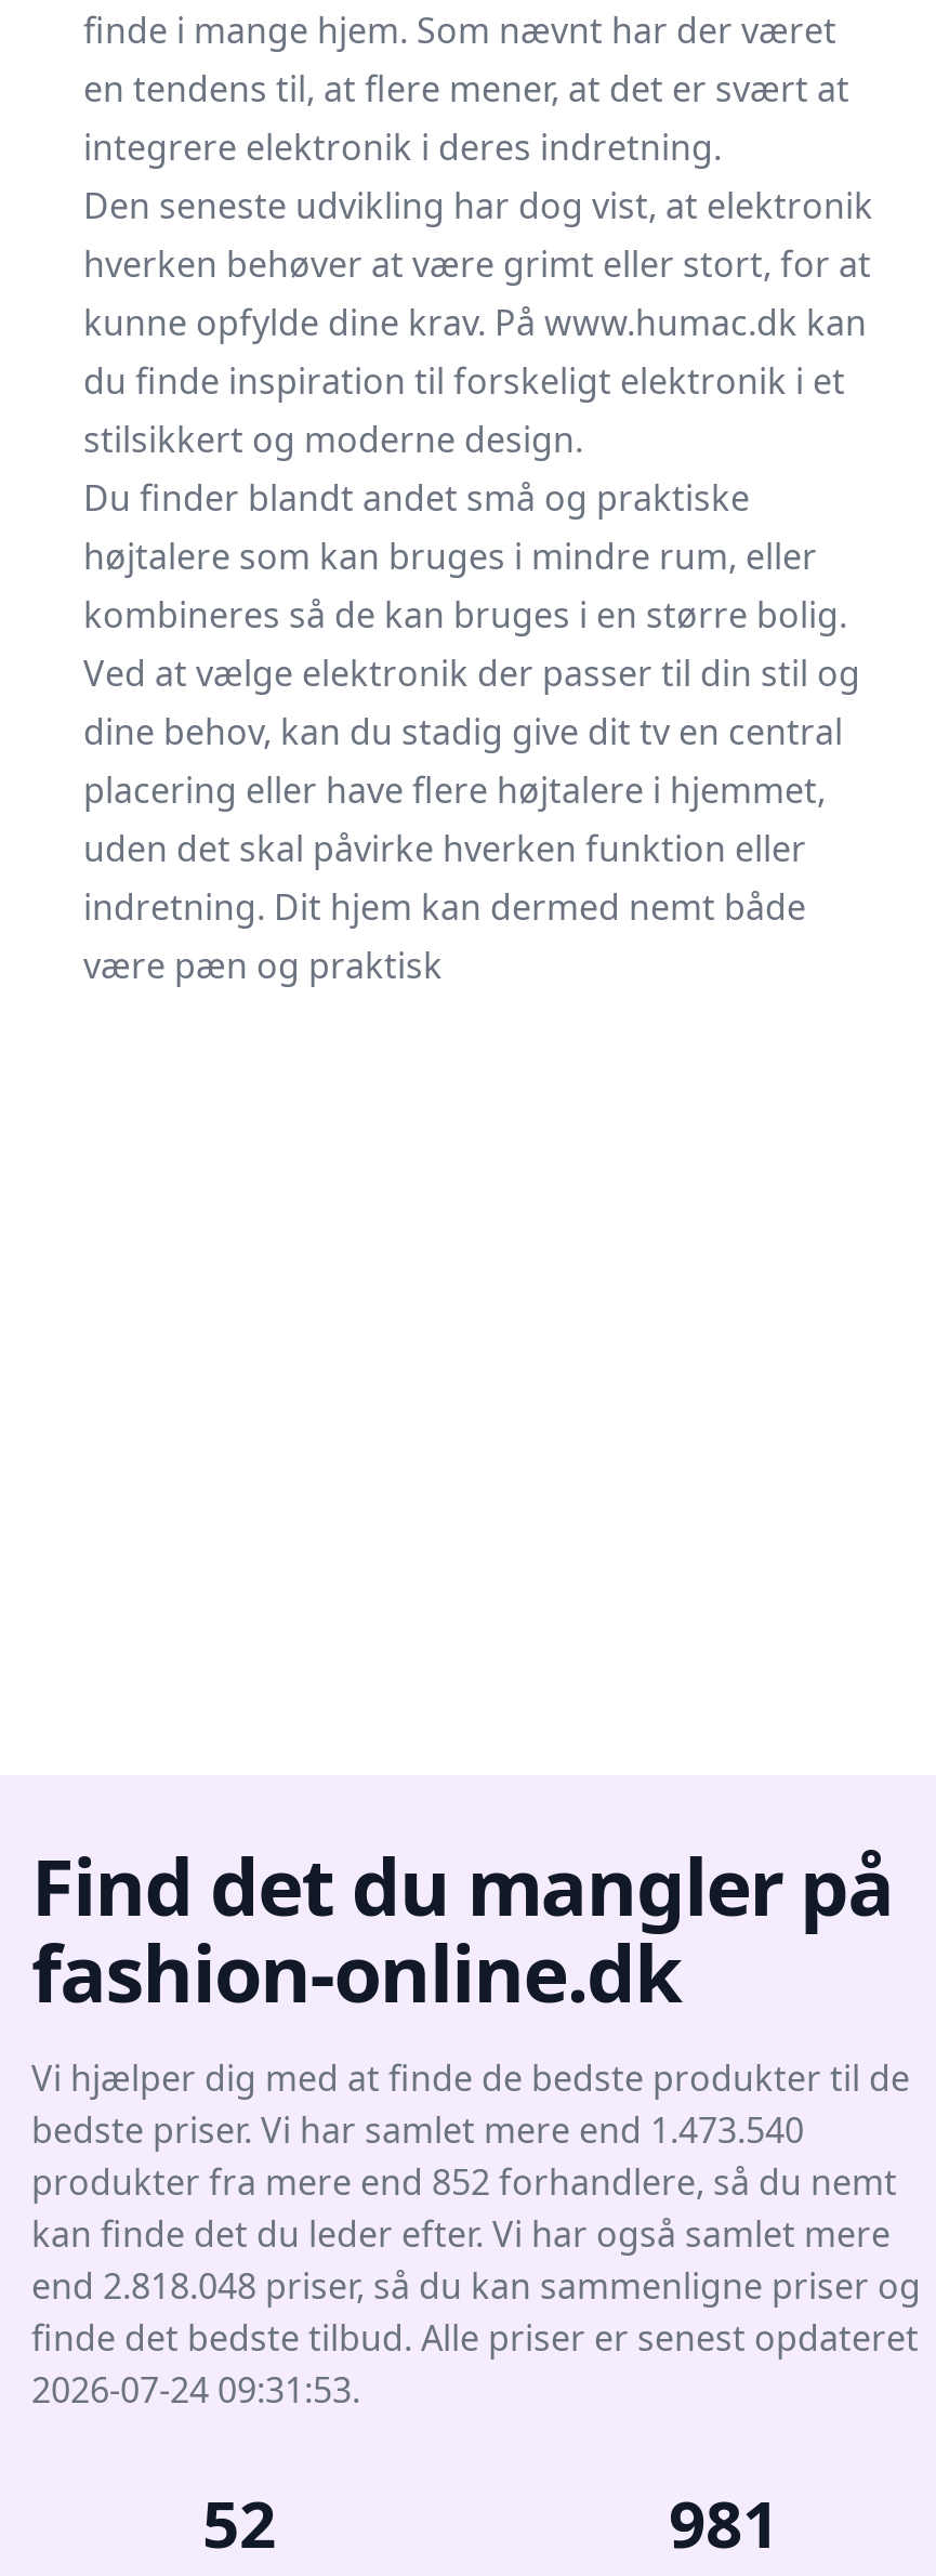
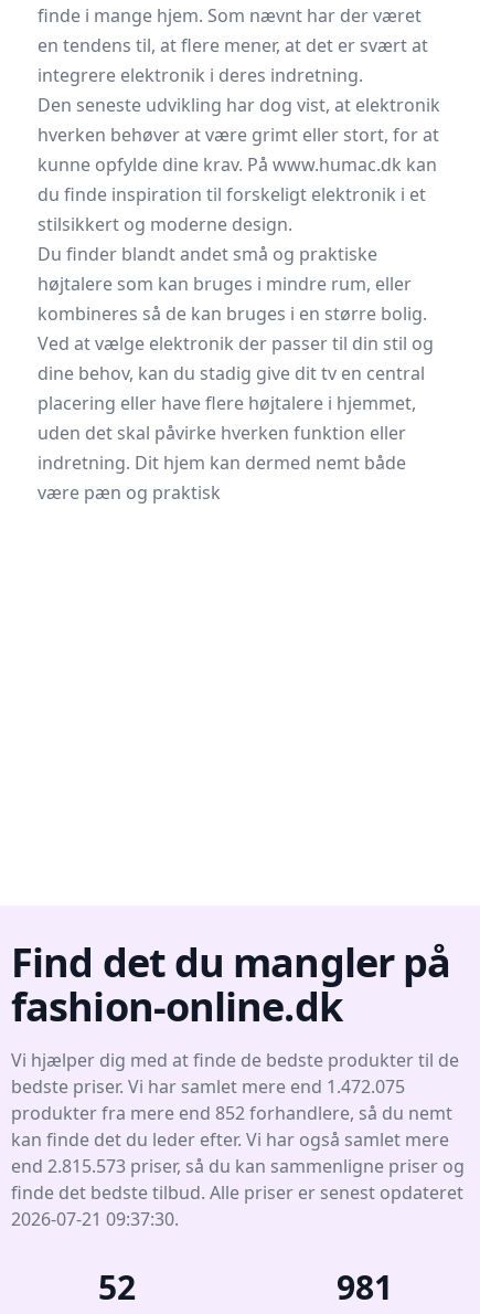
- bedste priser. Vi har samlet mere end 1.473.540
+ bedste priser. Vi har samlet mere end 1.472.075

- end 2.818.048 priser, så du kan sammenligne priser og
+ end 2.815.573 priser, så du kan sammenligne priser og

- 2026-07-24 09:31:53.
+ 2026-07-21 09:37:30.
